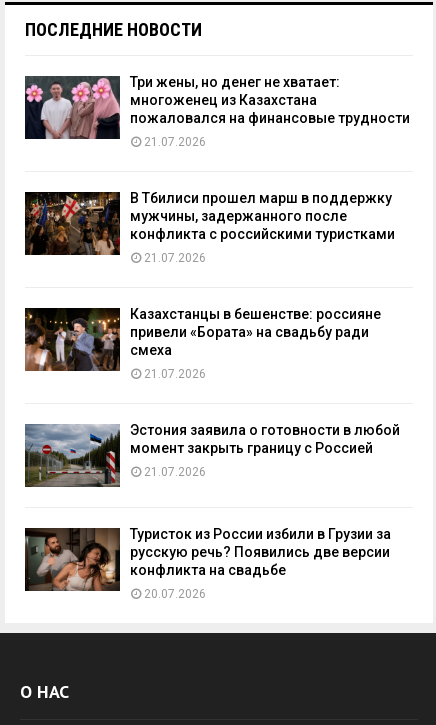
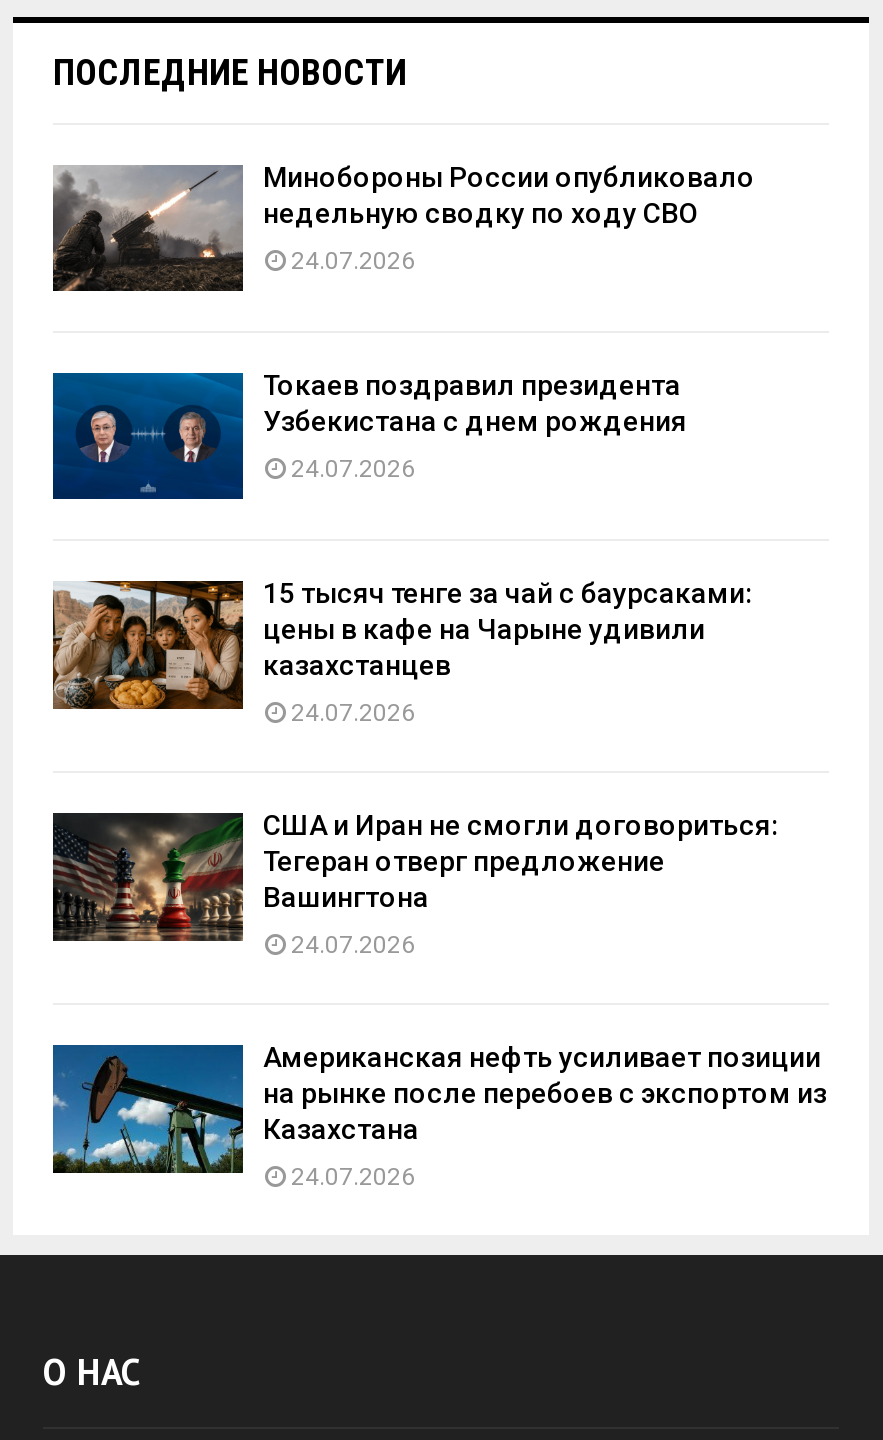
- [image]
- Три жены, но денег не хватает:
- многоженец из Казахстана
- пожаловался на финансовые трудности
+ [image]
+ Минобороны России опубликовало
+ недельную сводку по ходу СВО

- 21.07.2026
+ 24.07.2026

- [image]
- В Тбилиси прошел марш в поддержку
- мужчины, задержанного после
- конфликта с российскими туристками
+ [image]
+ Токаев поздравил президента
+ Узбекистана с днем рождения

- 21.07.2026
+ 24.07.2026

- [image]
- Казахстанцы в бешенстве: россияне
- привели «Бората» на свадьбу ради
- смеха
+ [image]
+ 15 тысяч тенге за чай с баурсаками:
+ цены в кафе на Чарыне удивили
+ казахстанцев

- 21.07.2026
+ 24.07.2026

- [image]
- Эстония заявила о готовности в любой
- момент закрыть границу с Россией
+ [image]
+ США и Иран не смогли договориться:
+ Тегеран отверг предложение
+ Вашингтона

- 21.07.2026
+ 24.07.2026

- [image]
- Туристок из России избили в Грузии за
- русскую речь? Появились две версии
- конфликта на свадьбе
+ [image]
+ Американская нефть усиливает позиции
+ на рынке после перебоев с экспортом из
+ Казахстана

- 20.07.2026
+ 24.07.2026
